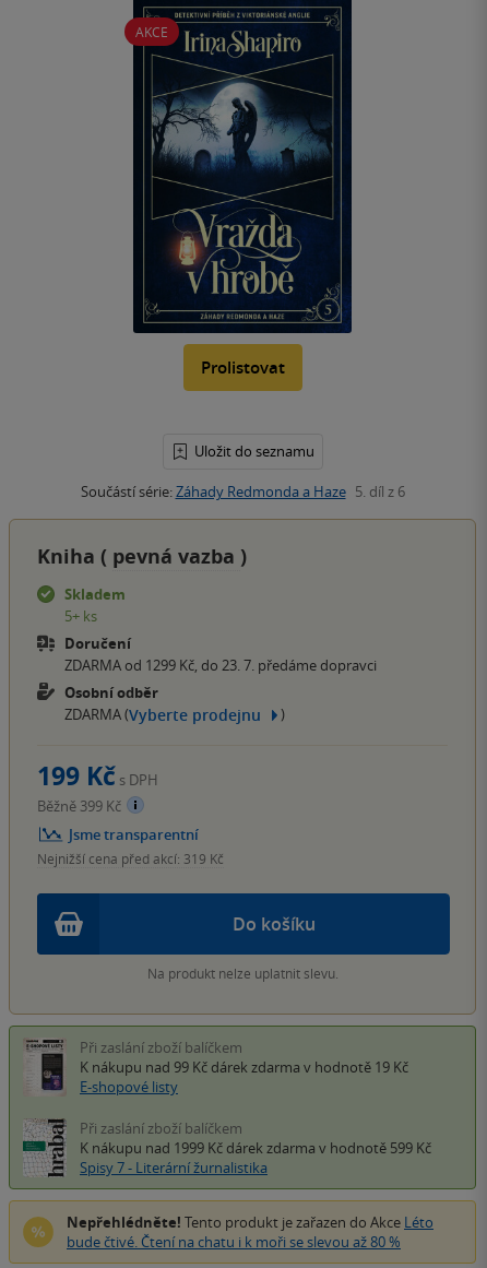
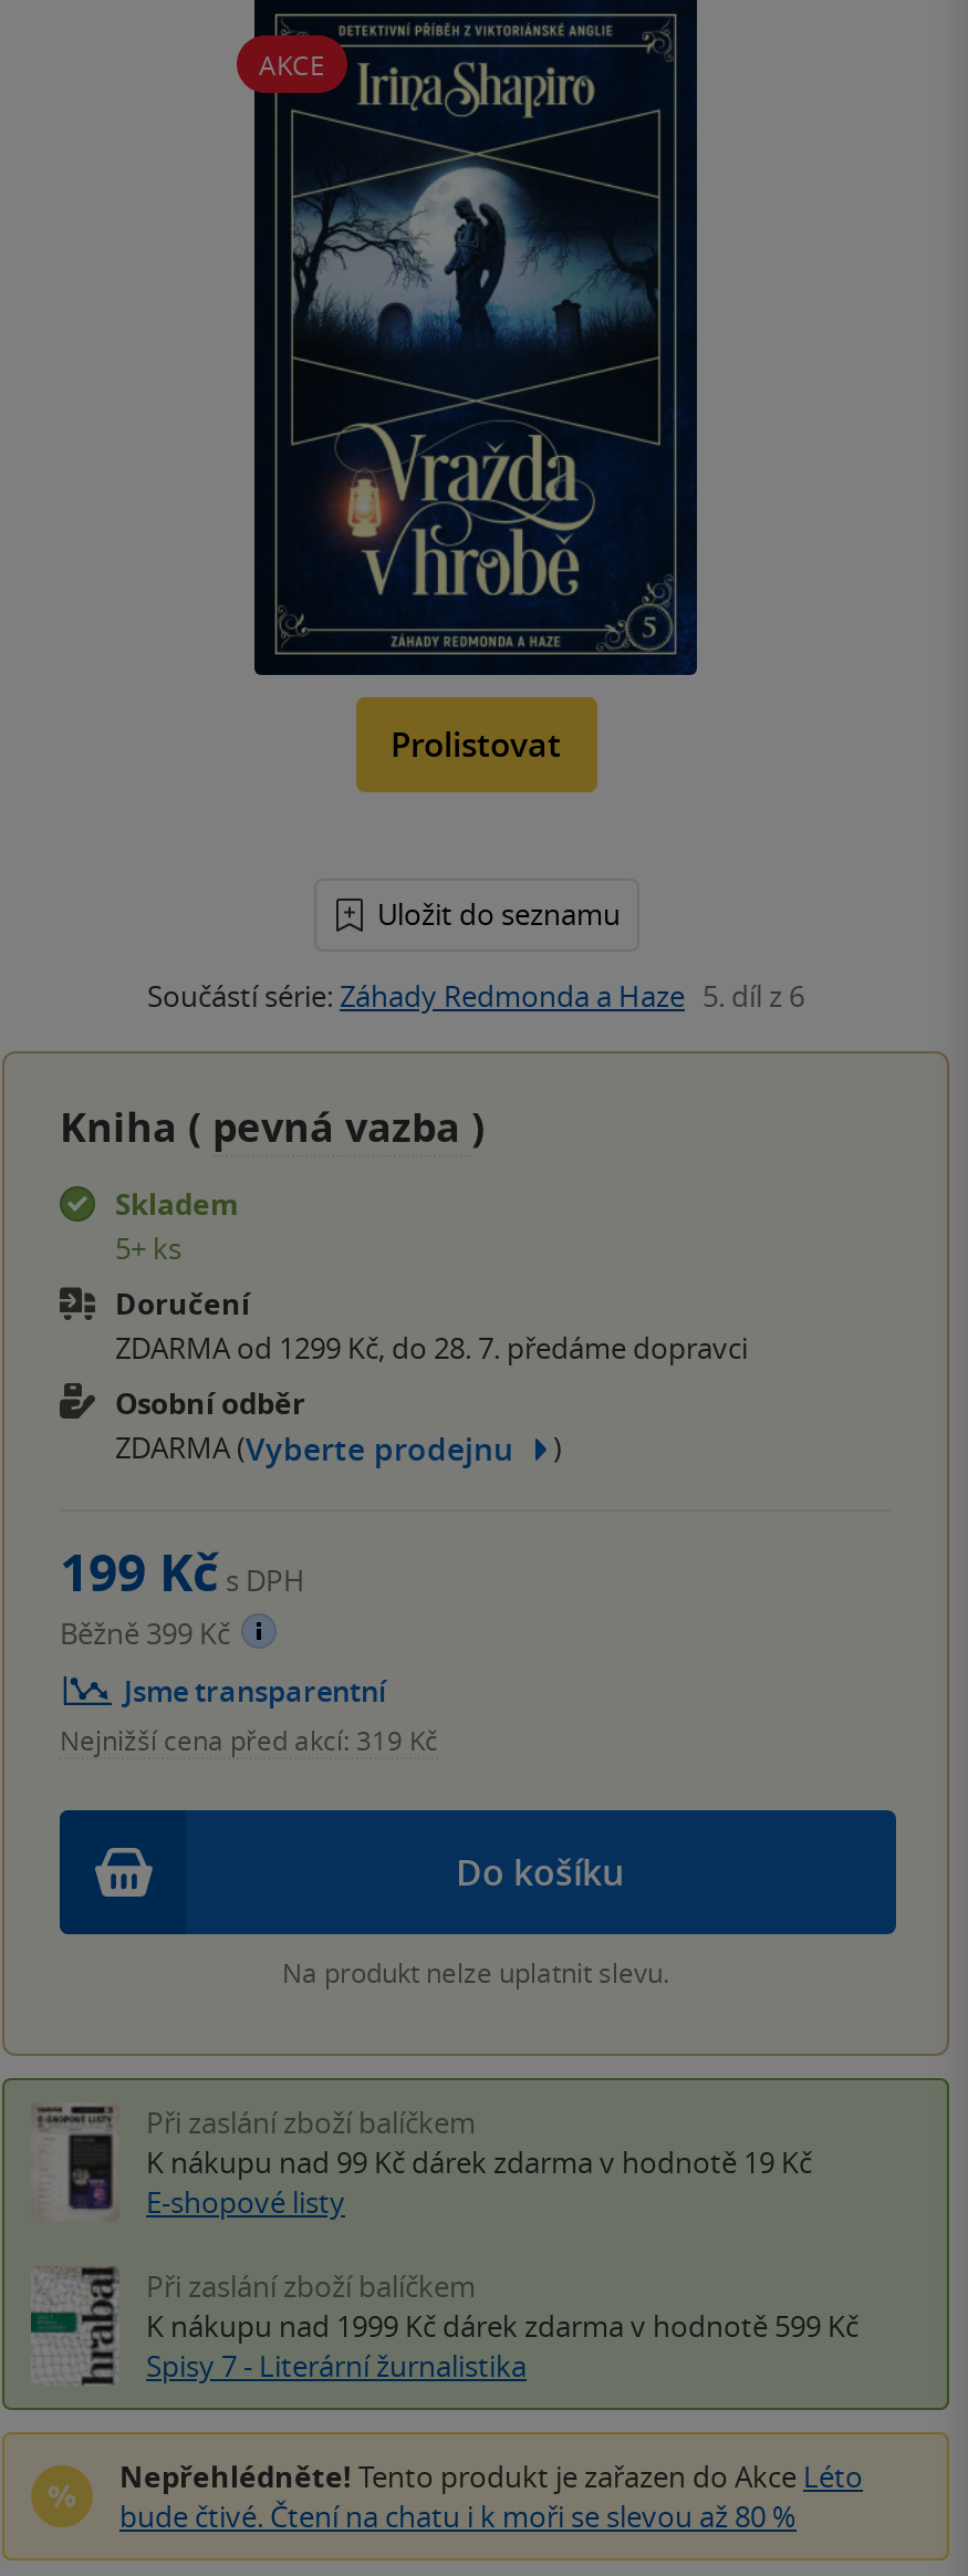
- ZDARMA od 1299 Kč, do 23. 7. předáme dopravci
+ ZDARMA od 1299 Kč, do 28. 7. předáme dopravci
